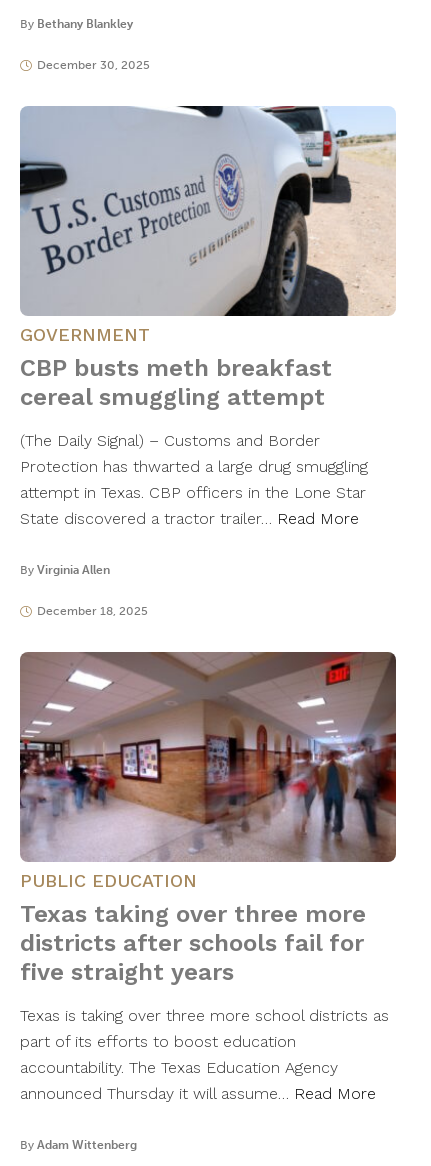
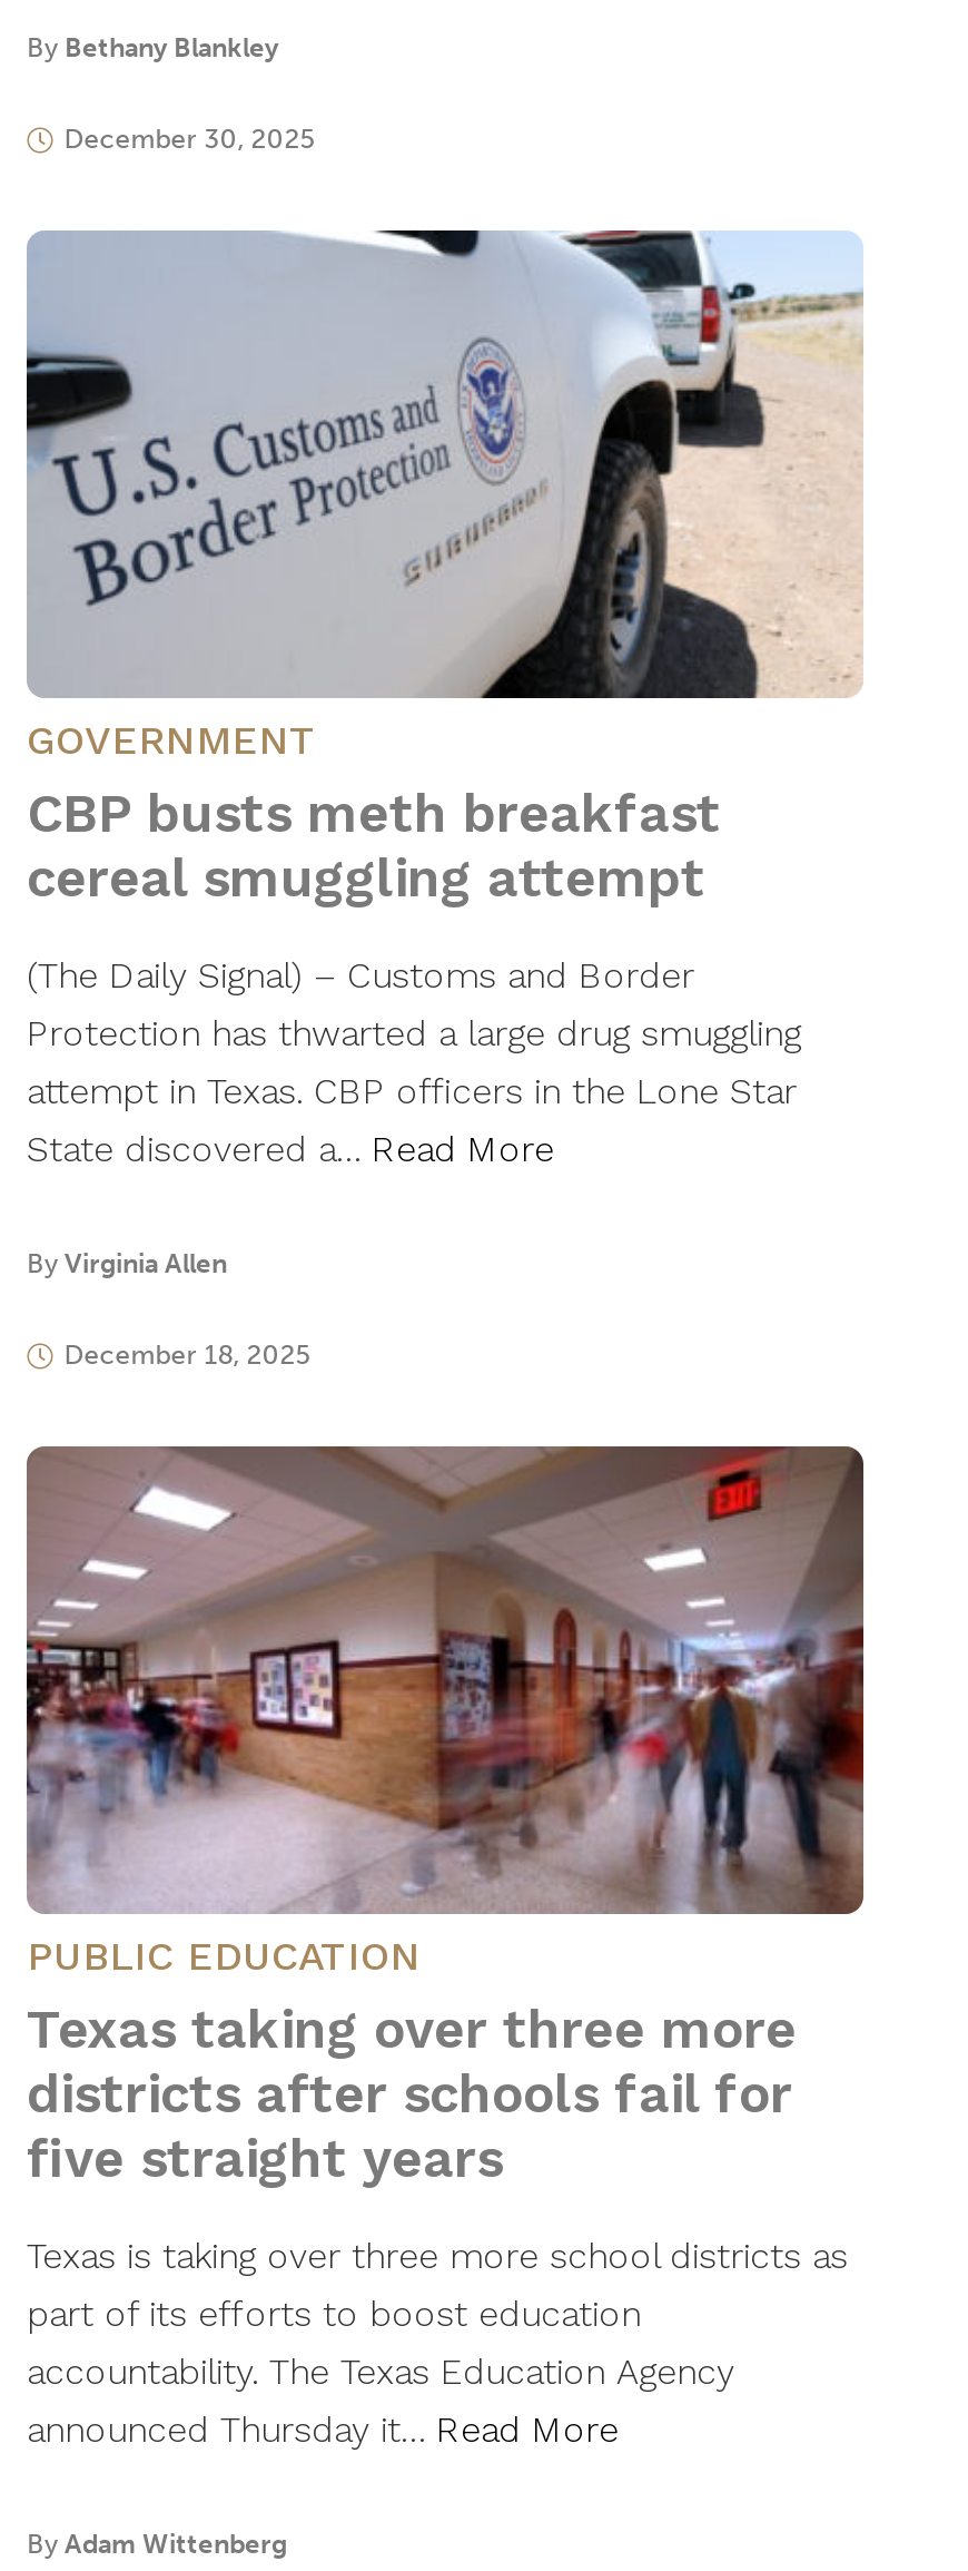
- State discovered a tractor trailer… Read More
+ State discovered a… Read More

- announced Thursday it will assume… Read More
+ announced Thursday it… Read More
